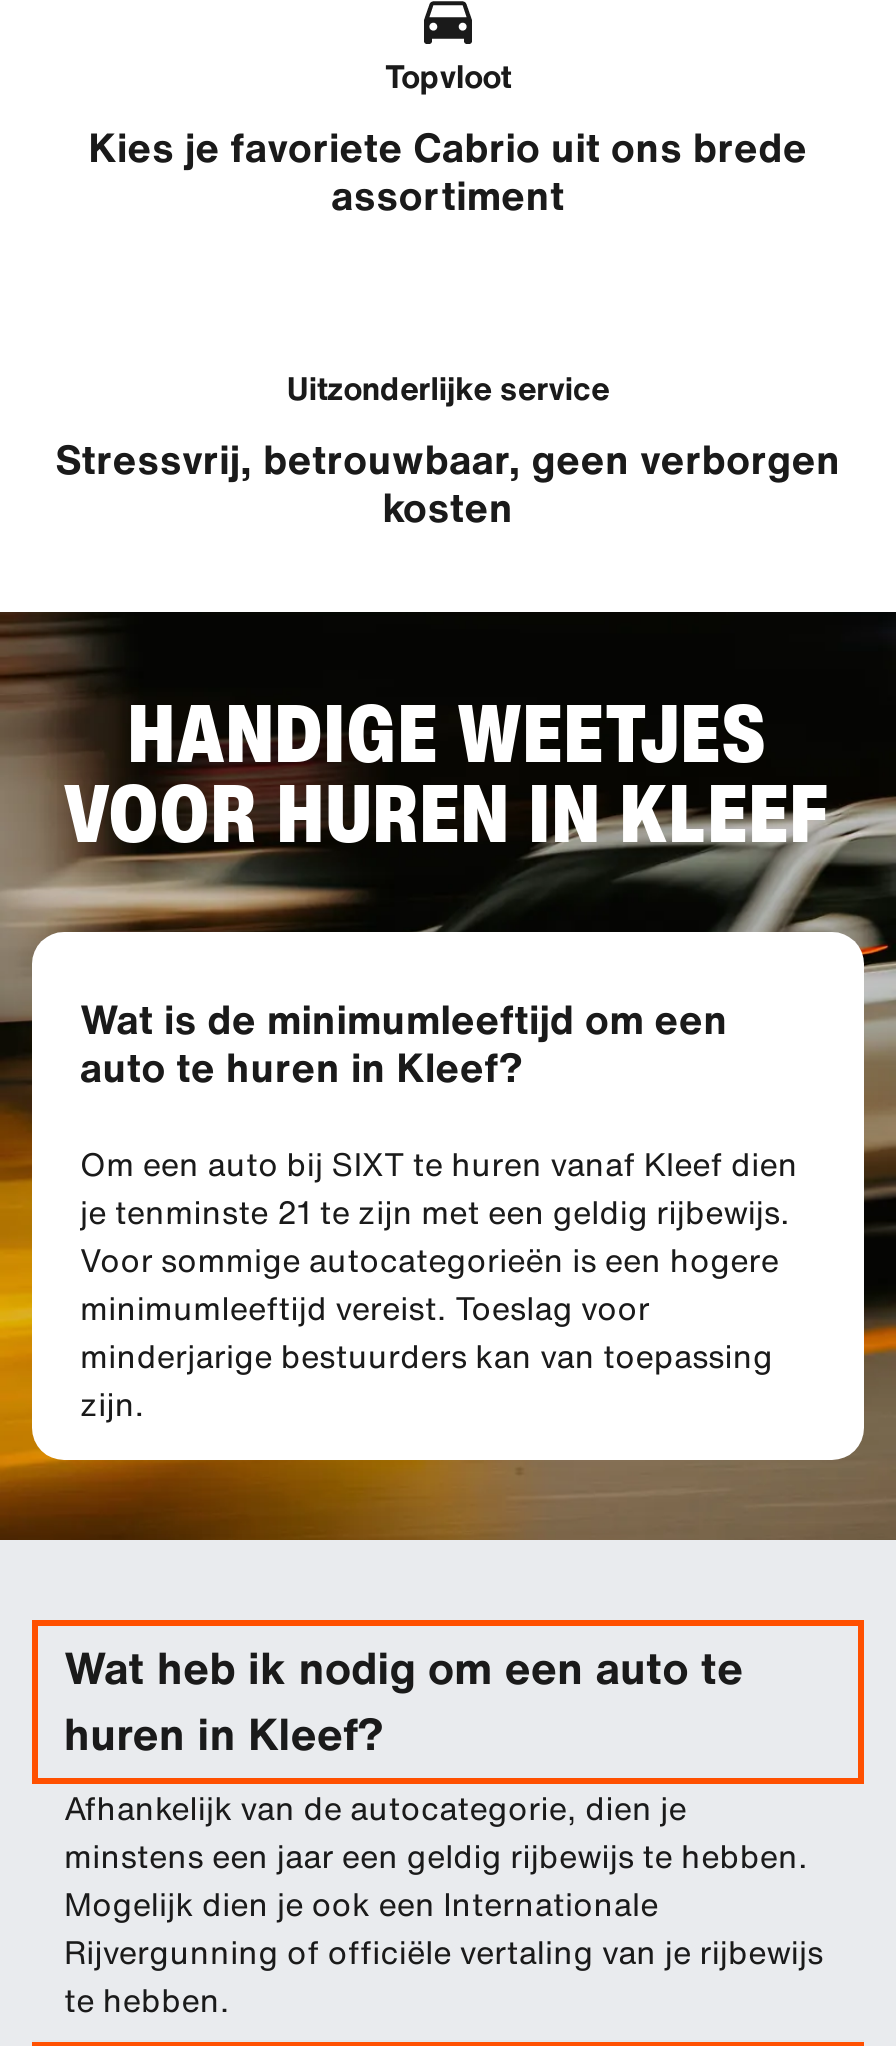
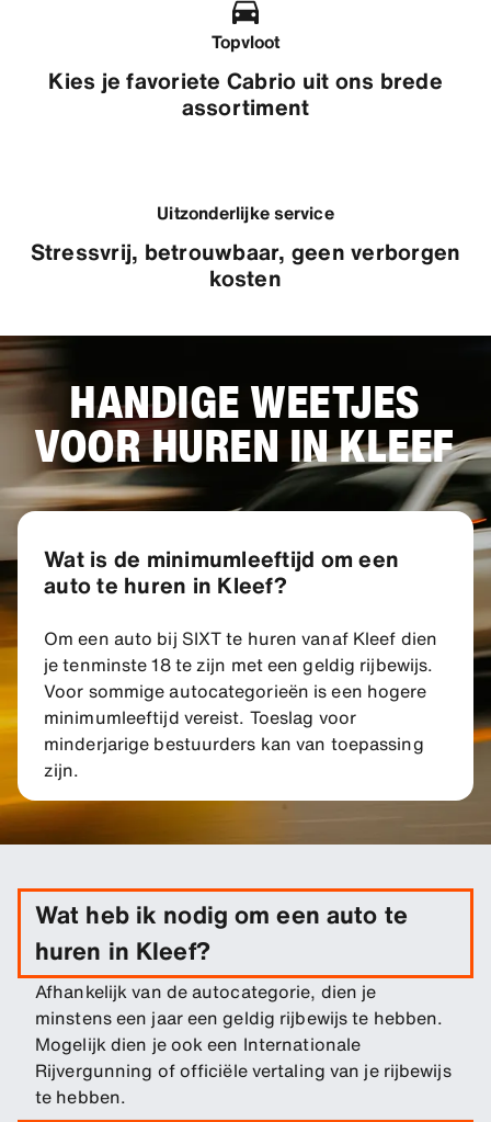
- je tenminste 21 te zijn met een geldig rijbewijs.
+ je tenminste 18 te zijn met een geldig rijbewijs.
